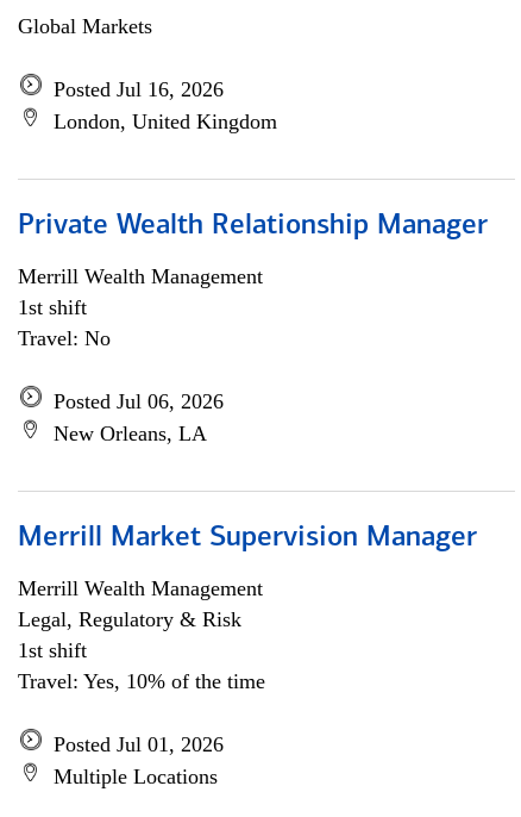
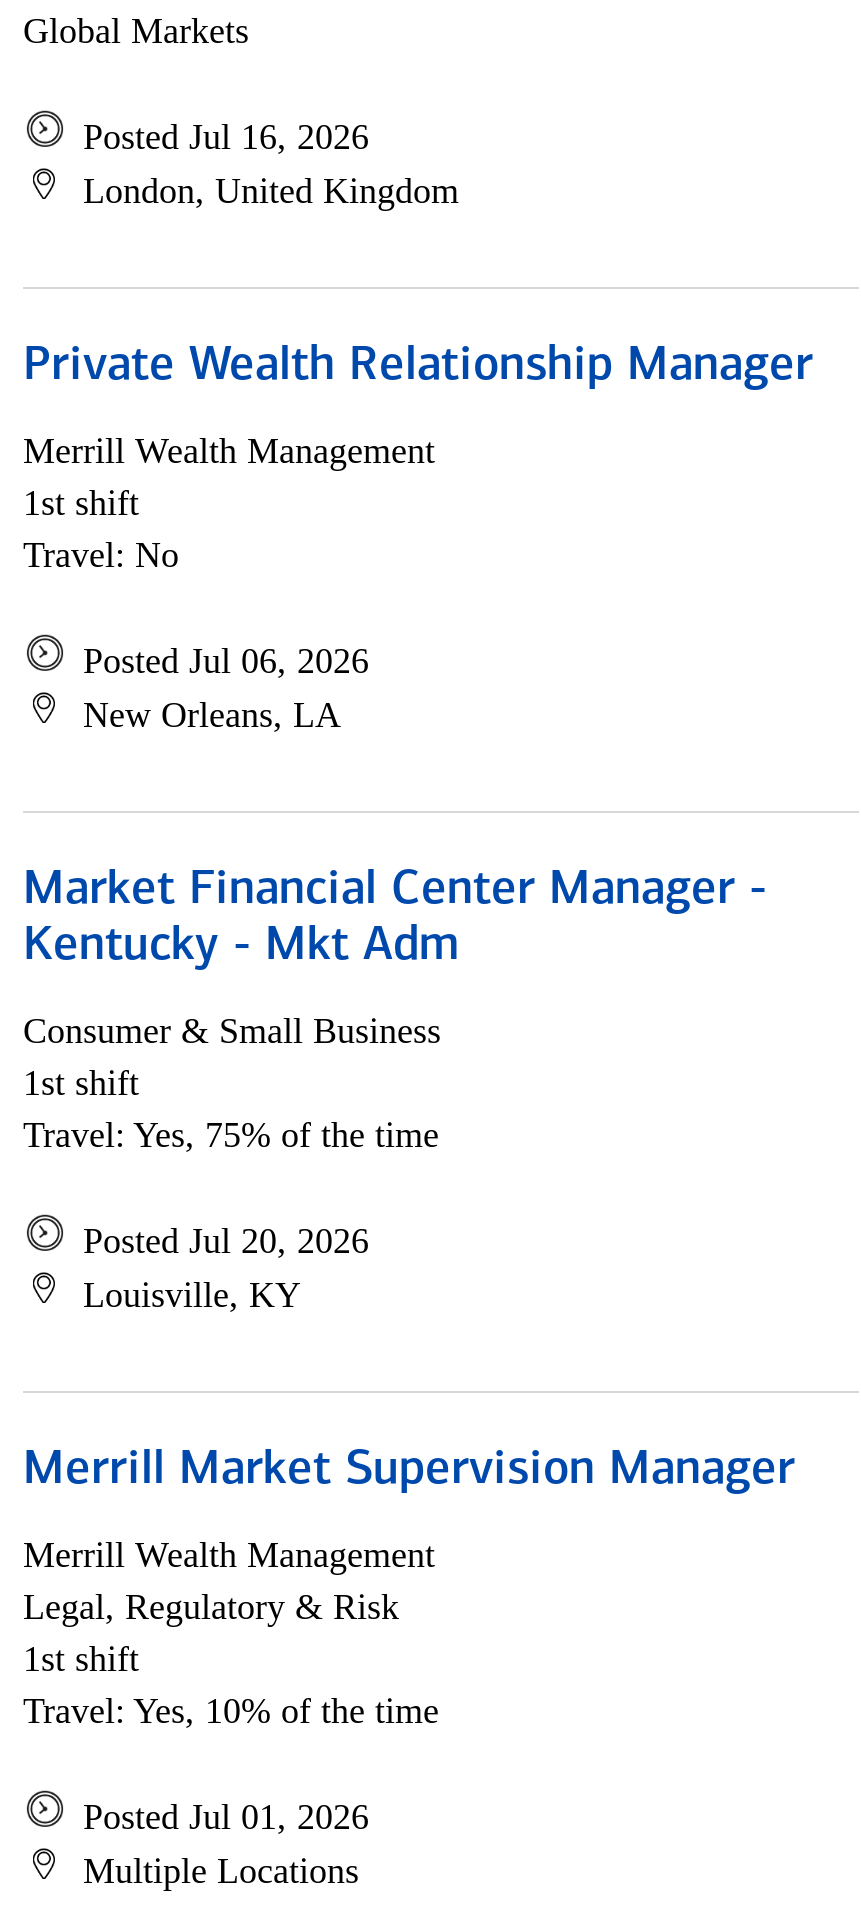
+ Market Financial Center Manager -
+ Kentucky - Mkt Adm
+ Consumer & Small Business
+ 1st shift
+ Travel: Yes, 75% of the time
+ Posted Jul 20, 2026
+ Louisville, KY
